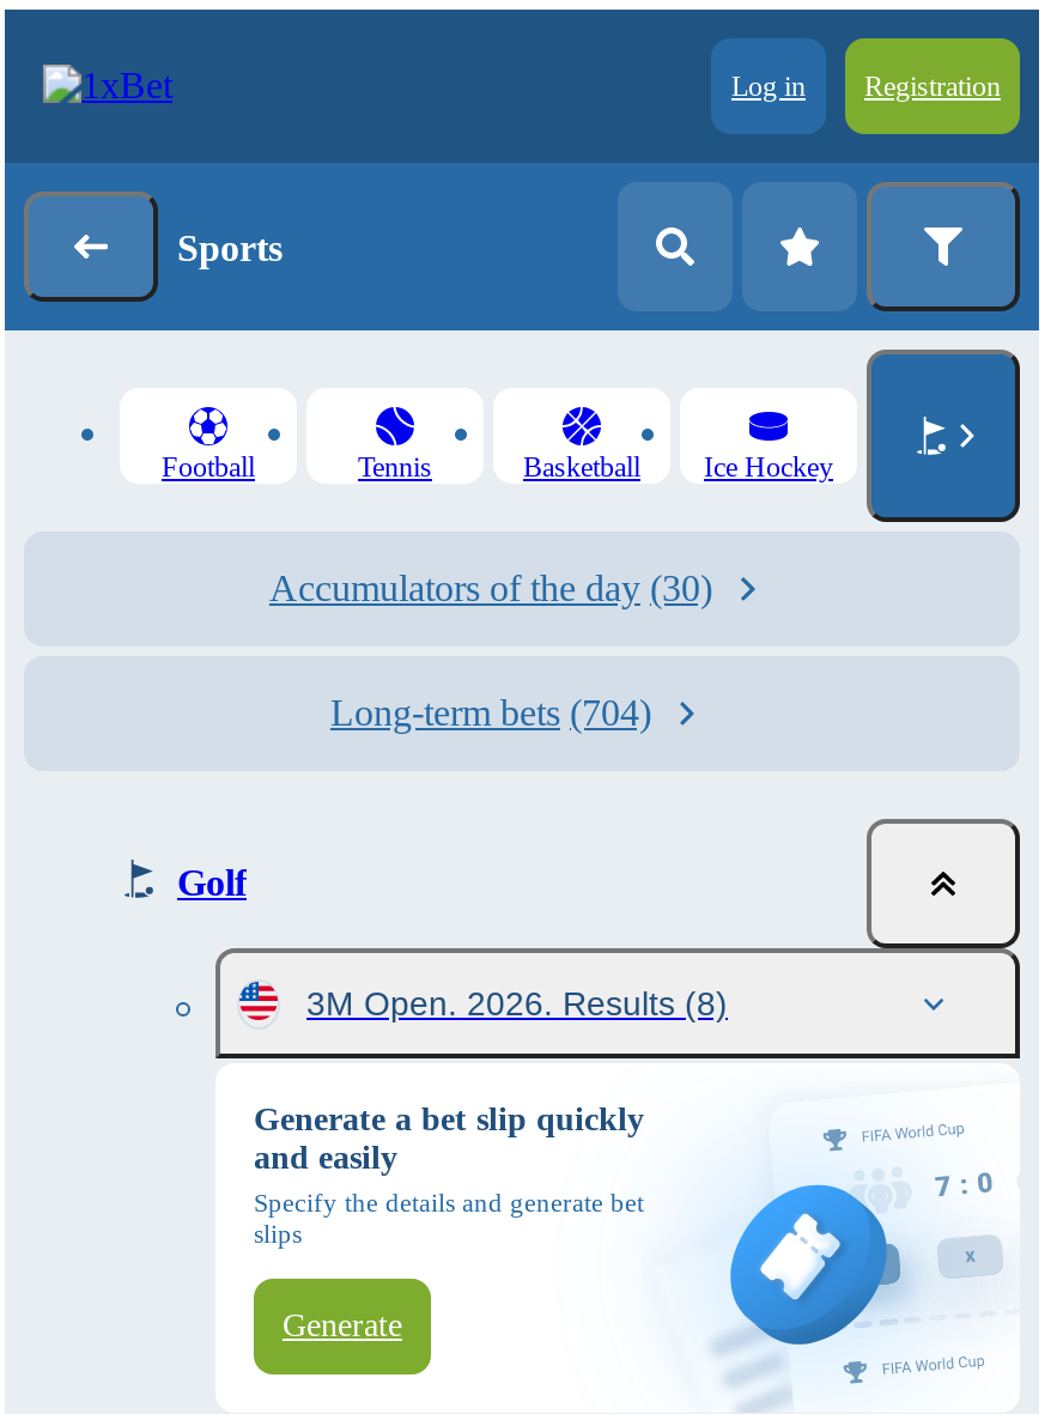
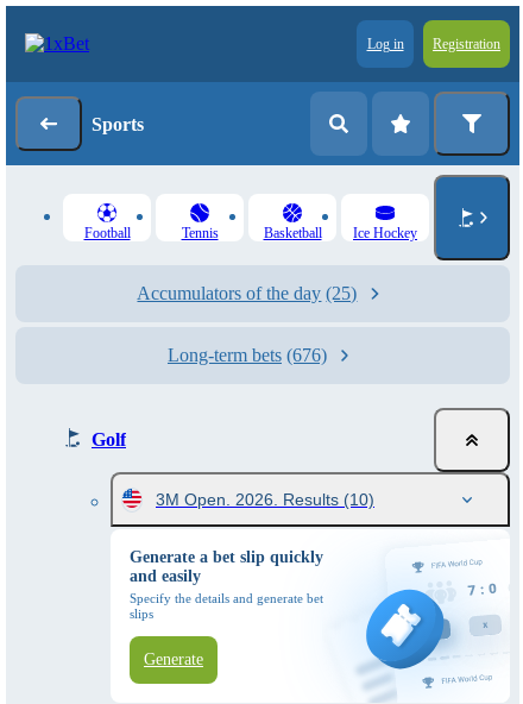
- Accumulators of the day (30)
+ Accumulators of the day (25)

- Long-term bets (704)
+ Long-term bets (676)

- 3M Open. 2026. Results (8)
+ 3M Open. 2026. Results (10)
